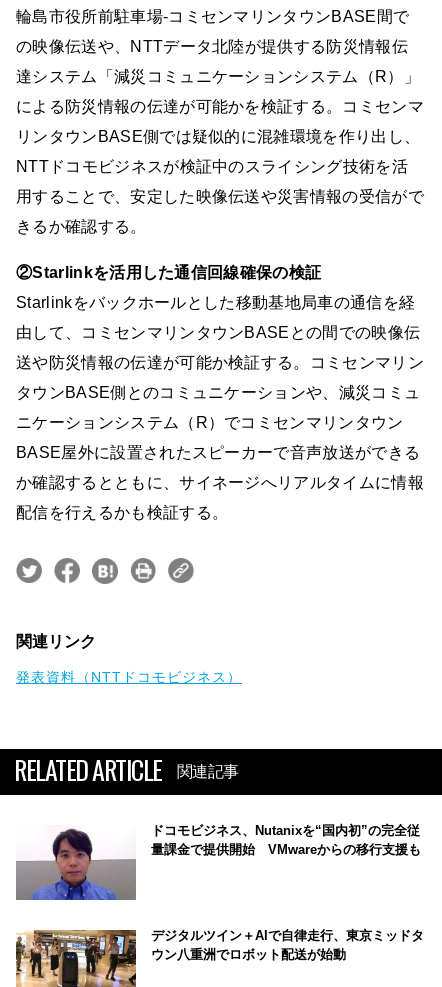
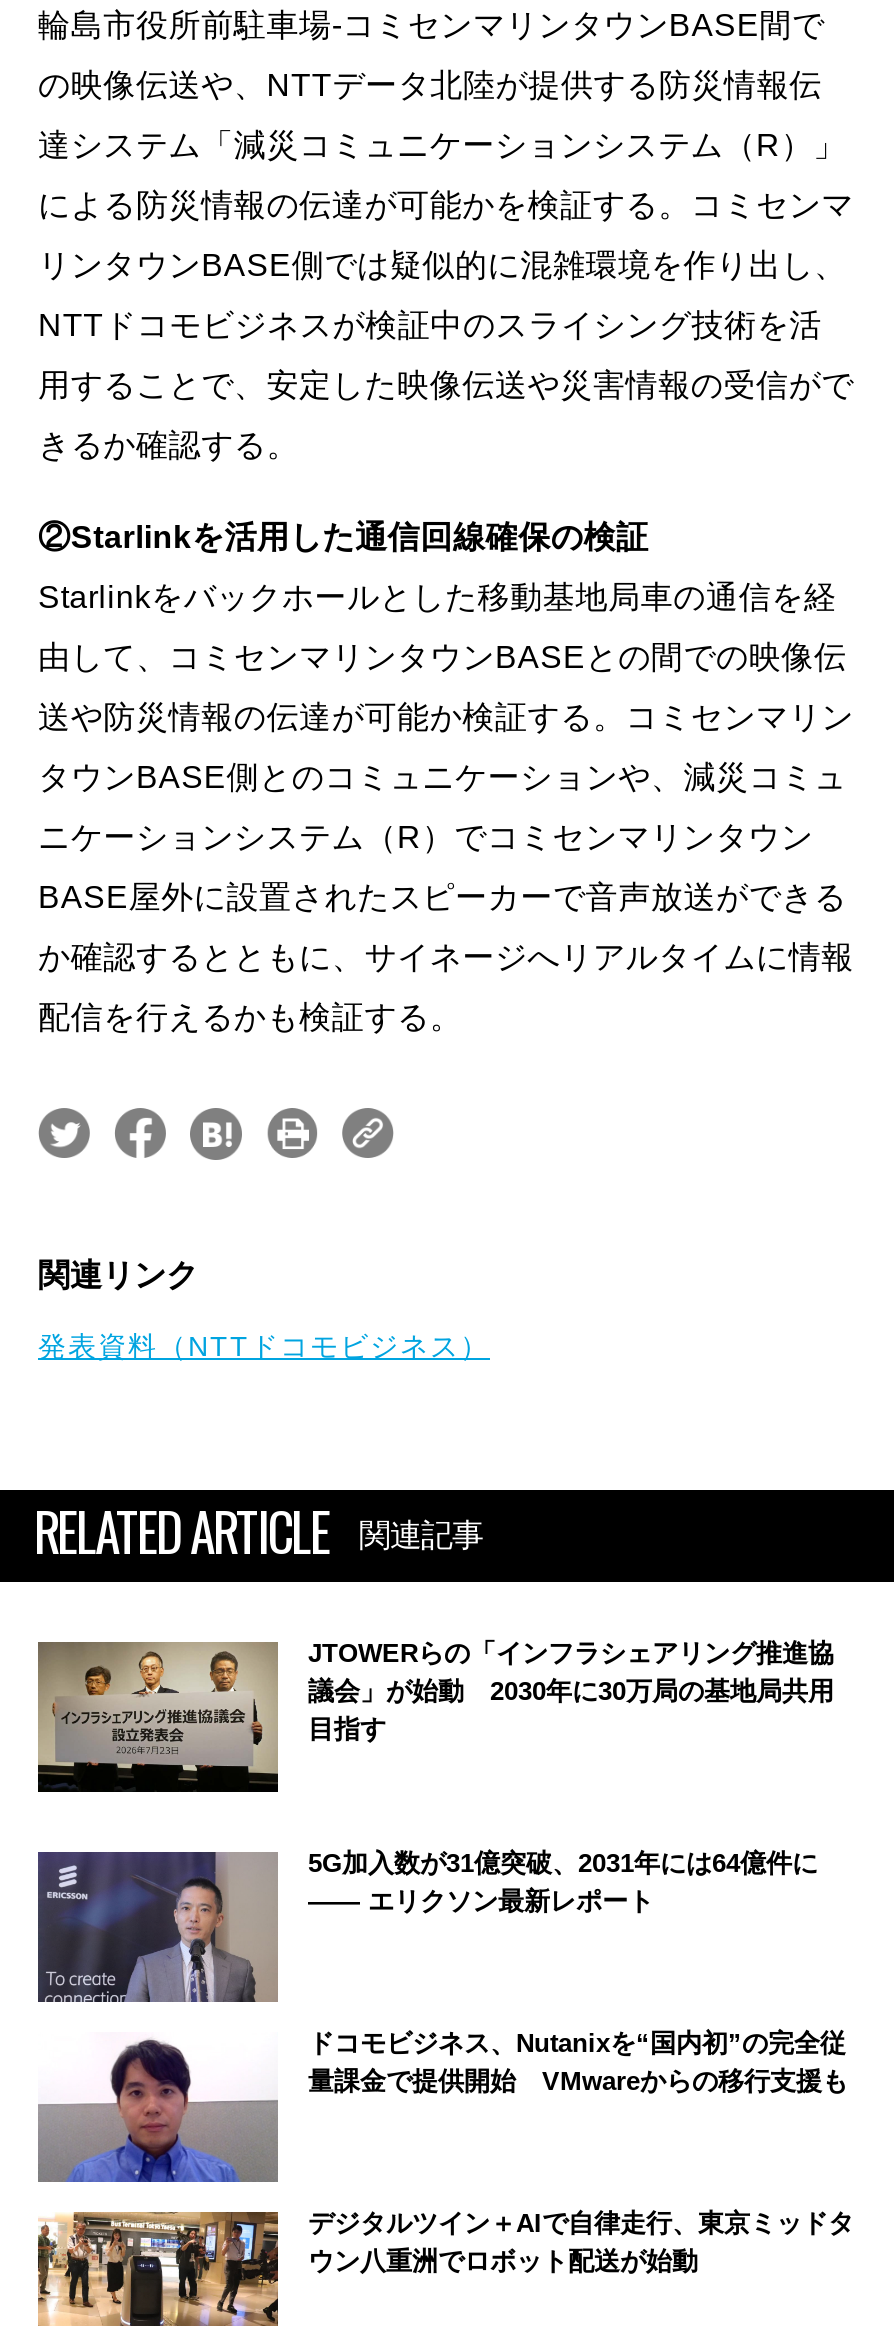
+ [image]
+ JTOWERらの「インフラシェアリング推進協
+ 議会」が始動 2030年に30万局の基地局共用
+ 目指す

+ [image]
+ 5G加入数が31億突破、2031年には64億件に
+ ―― エリクソン最新レポート

moved down: [image] | ドコモビジネス、Nutanixを“国内初”の完全従 | 量課金で提供開始 VMwareからの移行支援も
